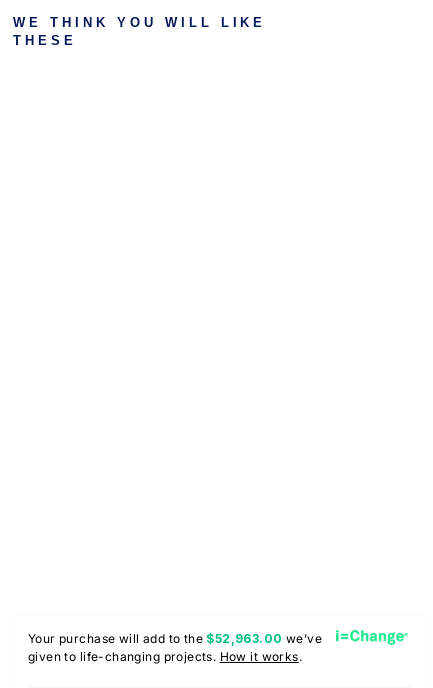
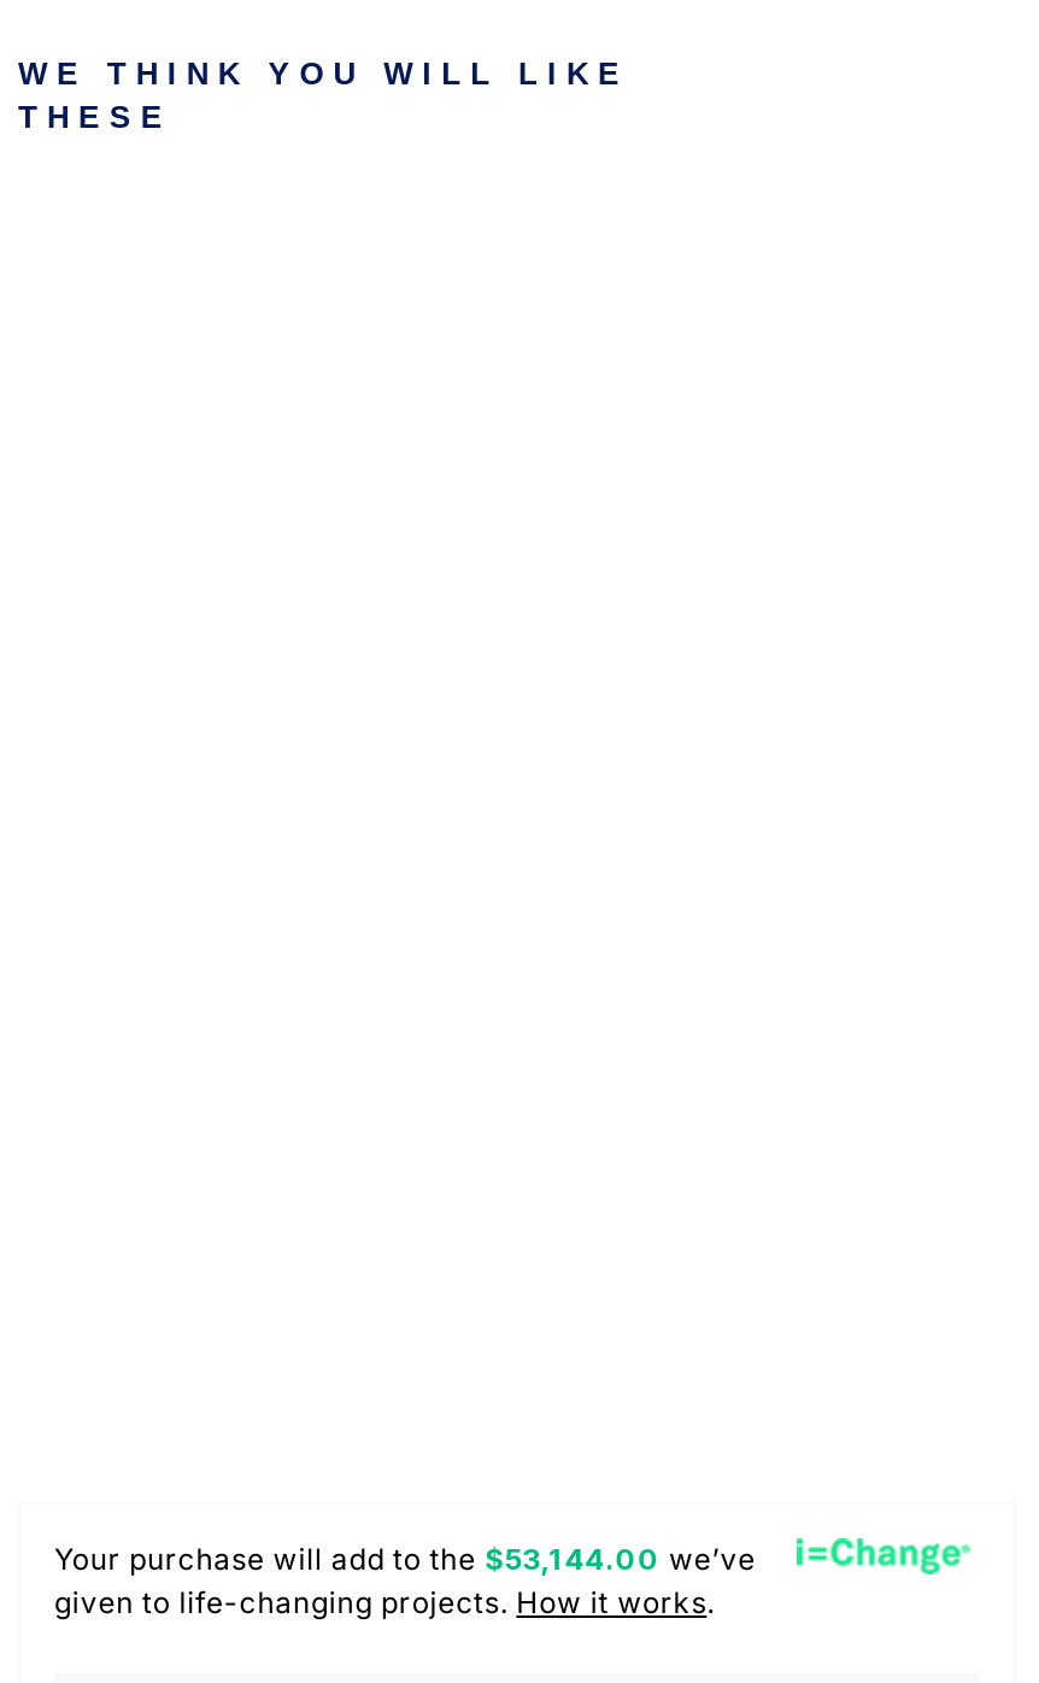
- Your purchase will add to the $52,963.00 we’ve
+ Your purchase will add to the $53,144.00 we’ve
